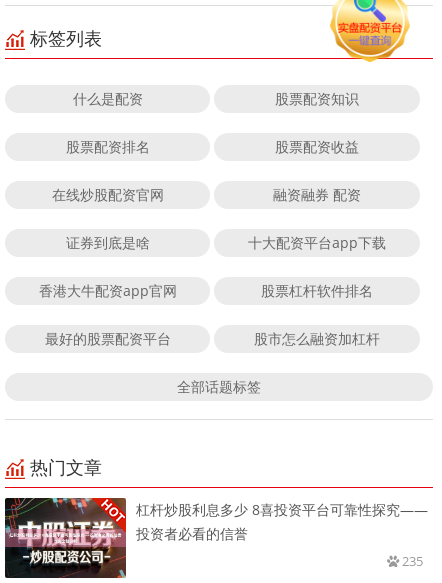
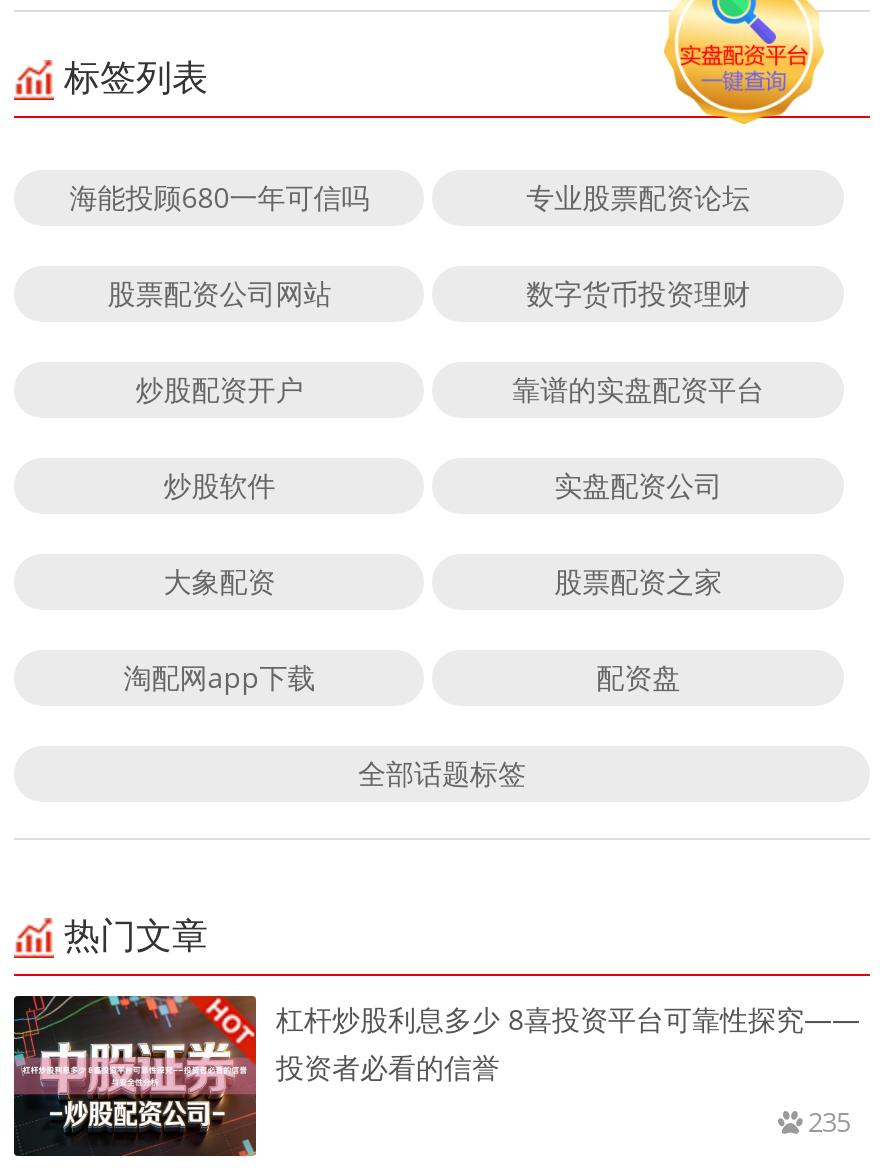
- 什么是配资
- 股票配资知识
+ 海能投顾680一年可信吗
+ 专业股票配资论坛

- 股票配资排名
- 股票配资收益
+ 股票配资公司网站
+ 数字货币投资理财

- 在线炒股配资官网
- 融资融券 配资
+ 炒股配资开户
+ 靠谱的实盘配资平台

- 证券到底是啥
- 十大配资平台app下载
+ 炒股软件
+ 实盘配资公司

- 香港大牛配资app官网
- 股票杠杆软件排名
+ 大象配资
+ 股票配资之家

- 最好的股票配资平台
- 股市怎么融资加杠杆
+ 淘配网app下载
+ 配资盘
